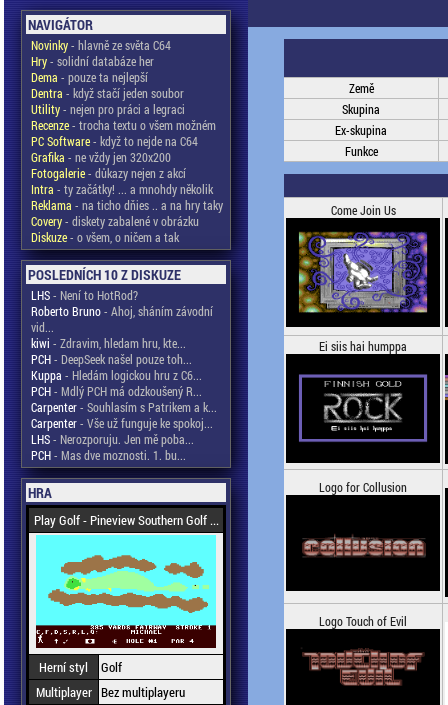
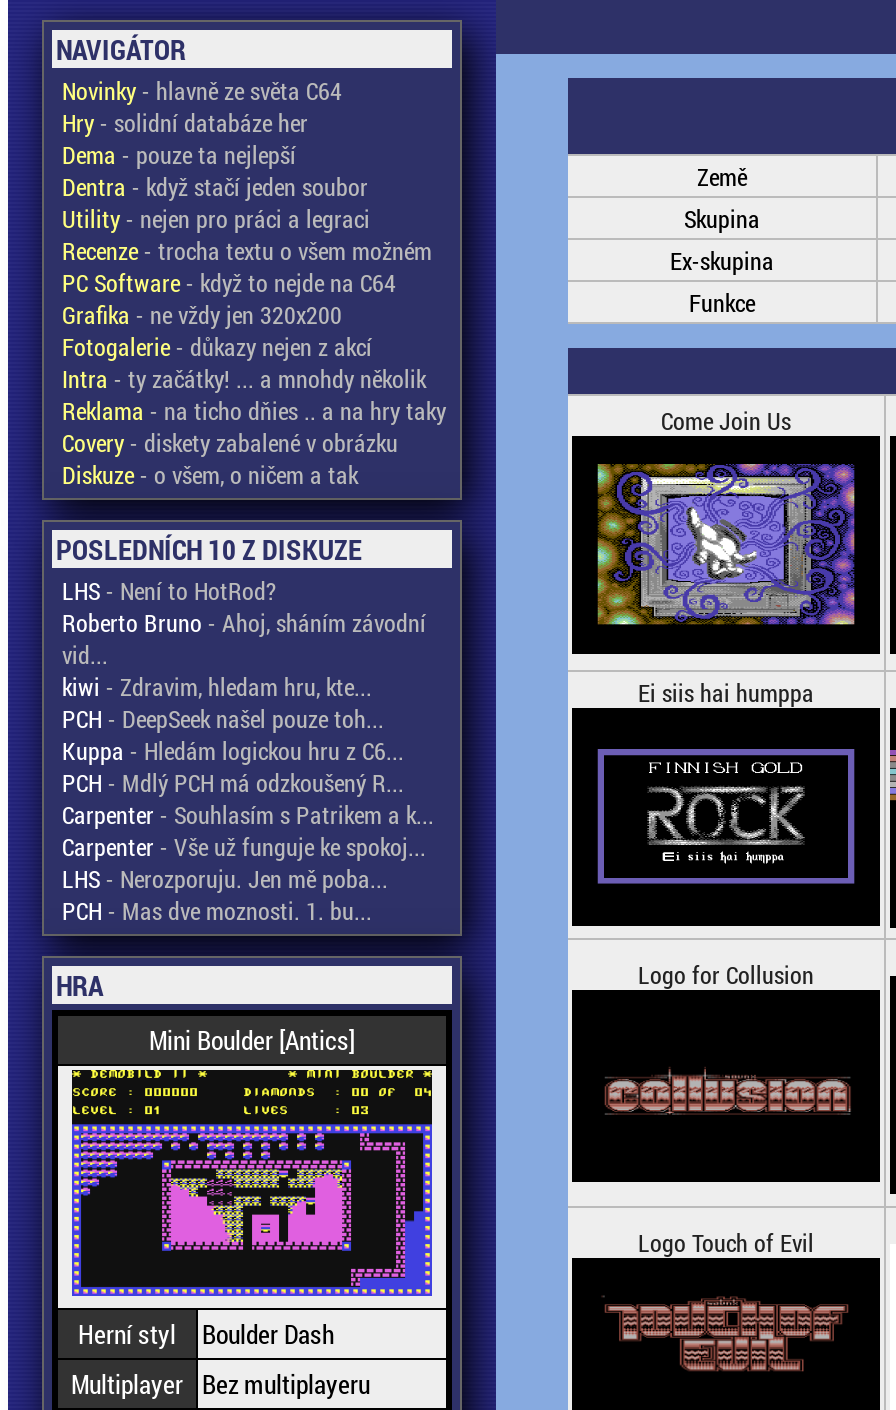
- Play Golf - Pineview Southern Golf ...
+ Mini Boulder [Antics]

- [image]
- Golf
+ [image]
+ Boulder Dash
